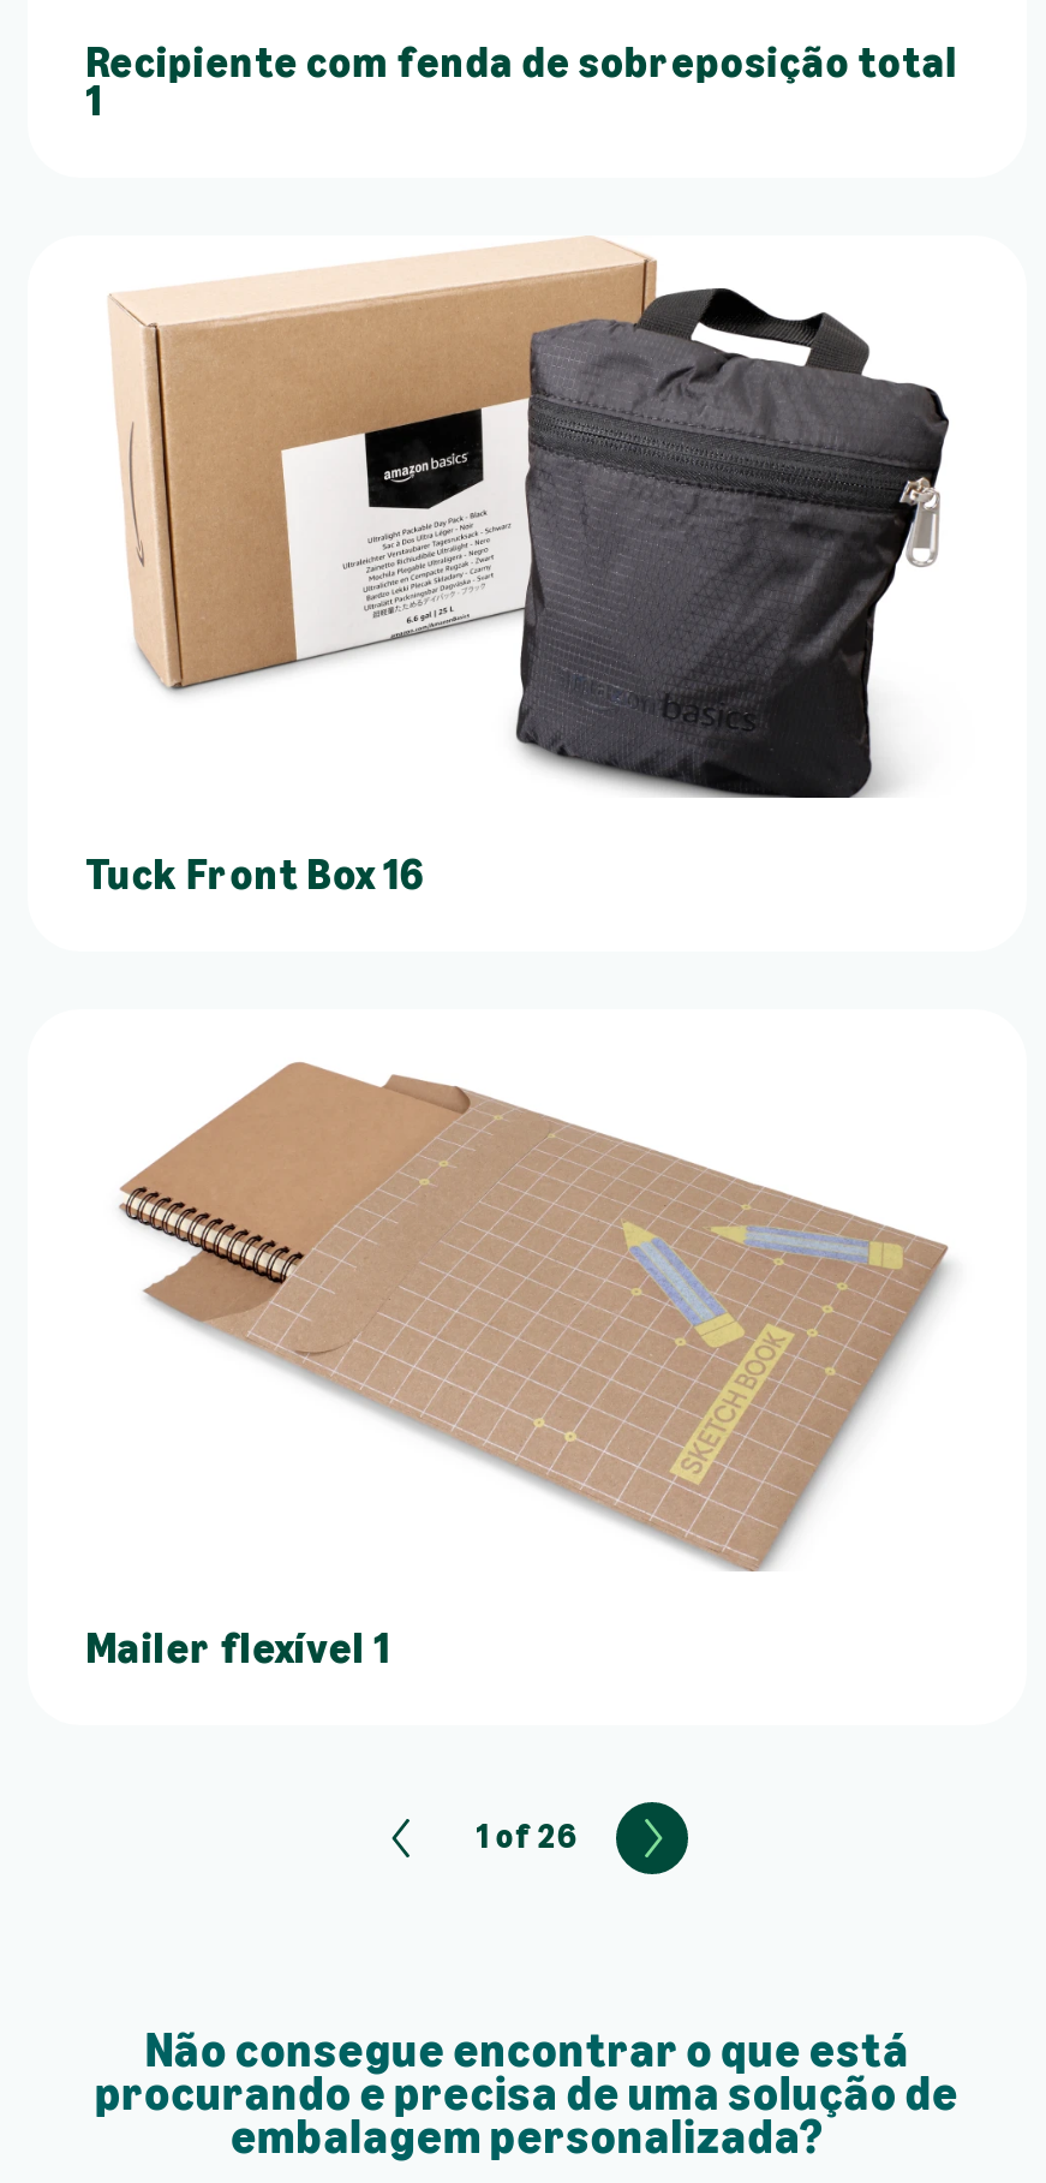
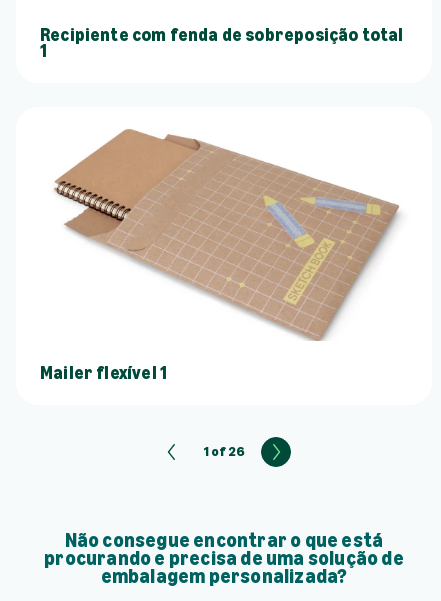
- [image]
- Tuck Front Box 16
